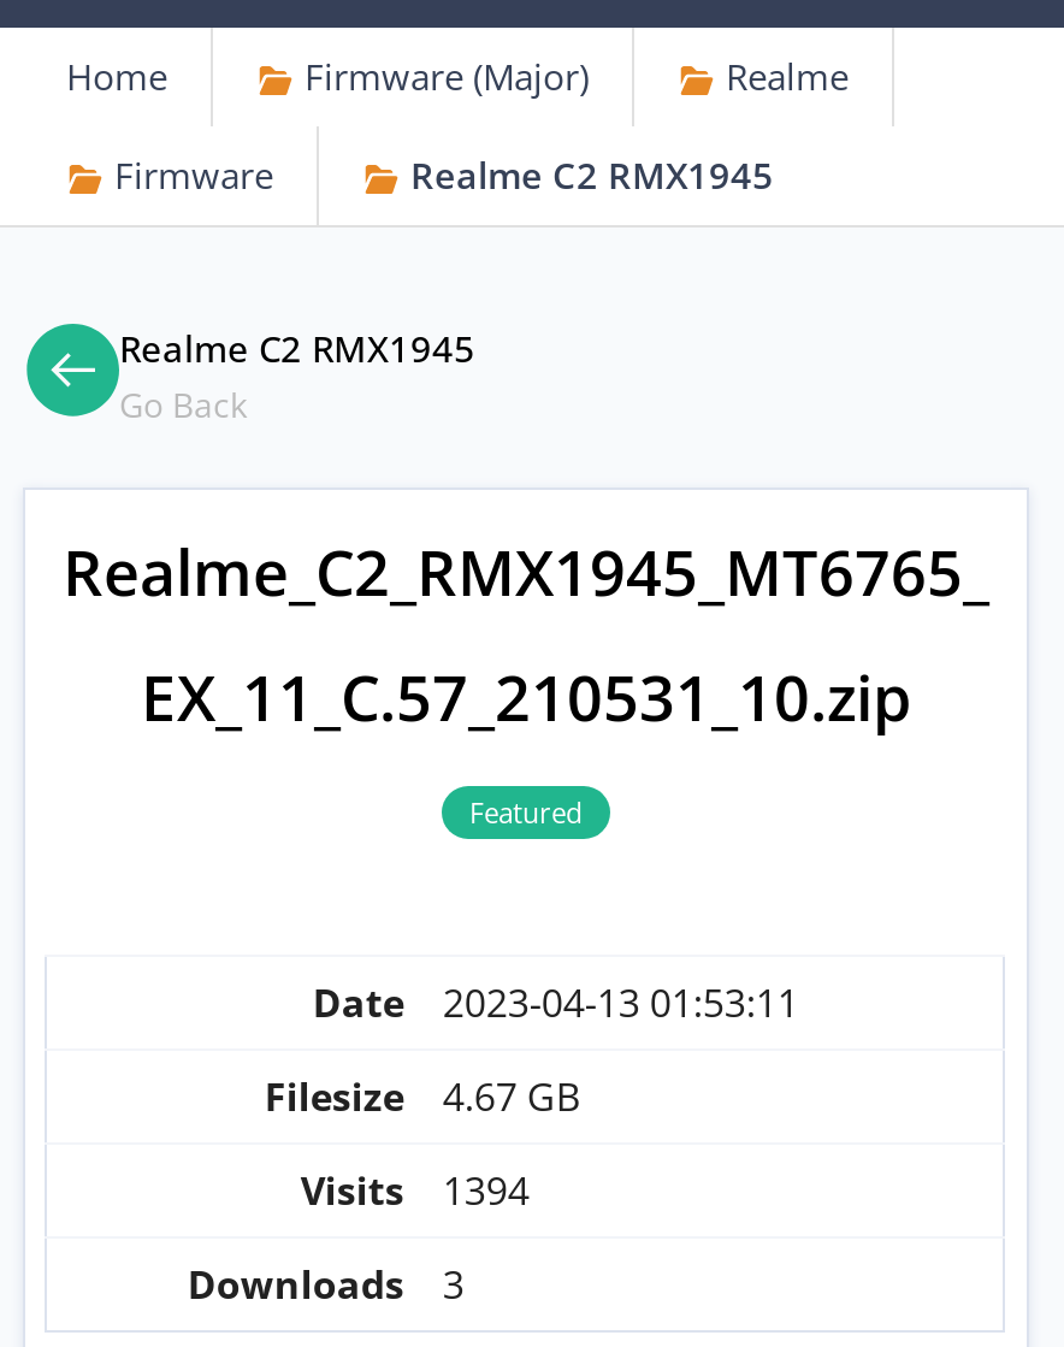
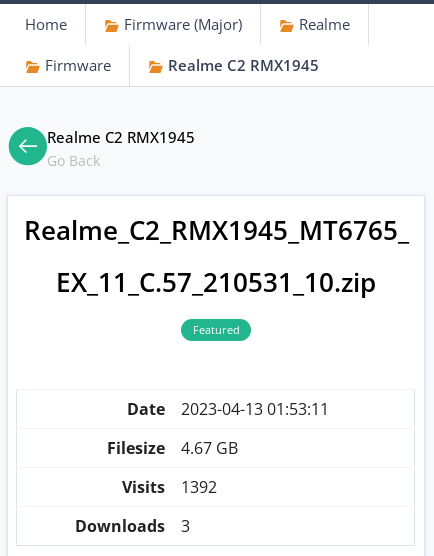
- Visits 1394
+ Visits 1392
